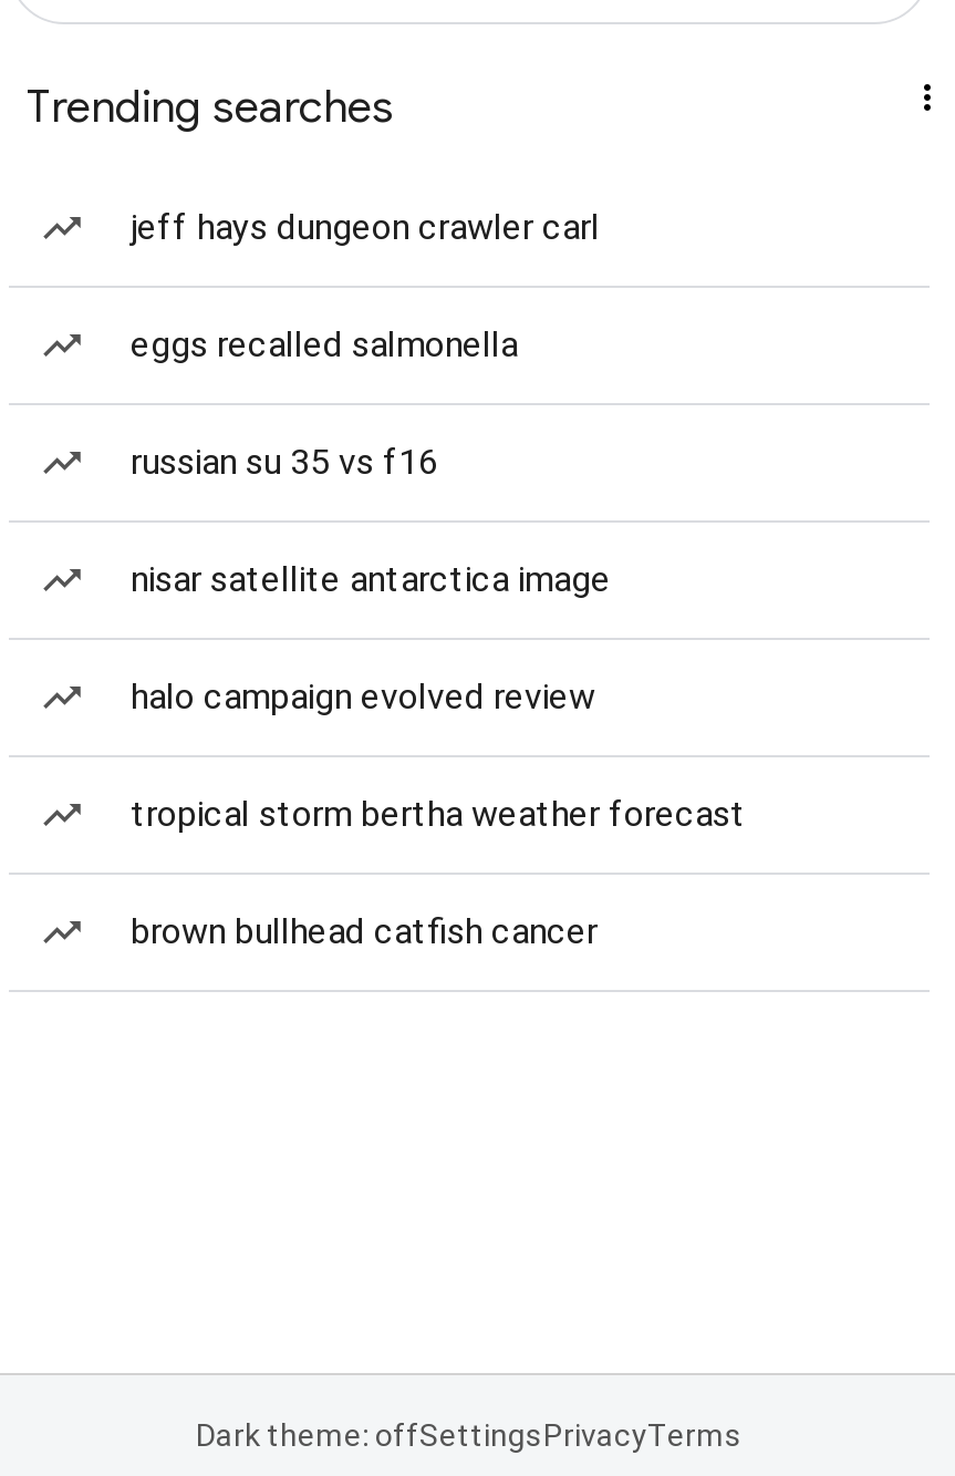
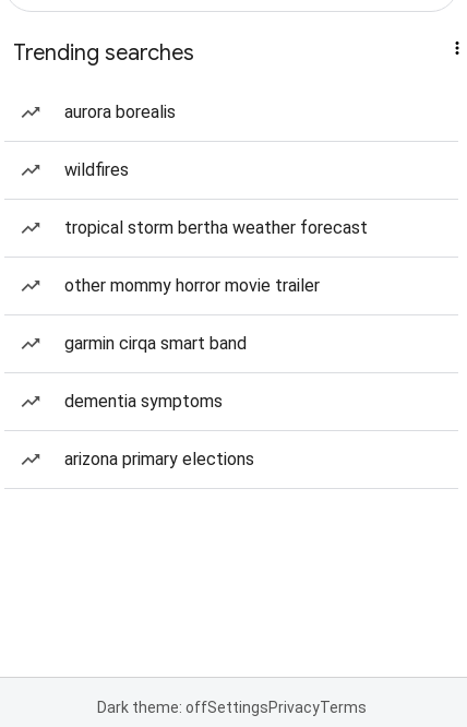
- jeff hays dungeon crawler carl
- eggs recalled salmonella
- russian su 35 vs f16
- nisar satellite antarctica image
- halo campaign evolved review
+ aurora borealis
+ wildfires

moved up: tropical storm bertha weather forecast

- brown bullhead catfish cancer
+ other mommy horror movie trailer
+ garmin cirqa smart band
+ dementia symptoms
+ arizona primary elections
